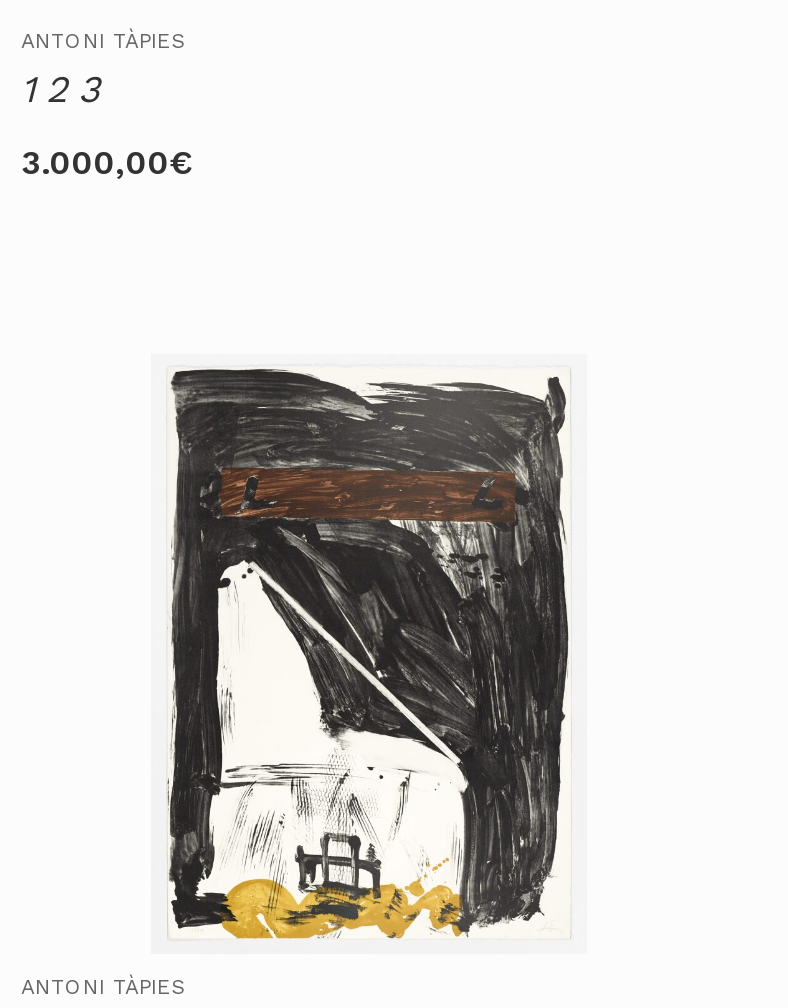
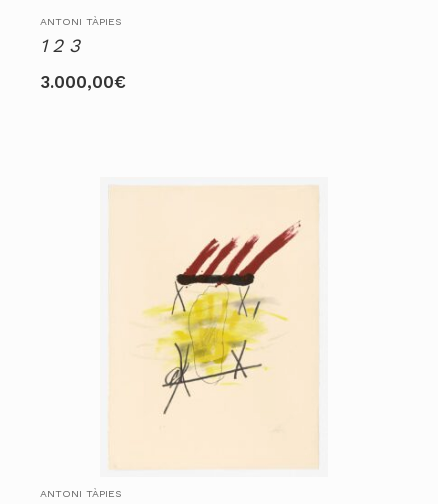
- [image]
+ [image]
